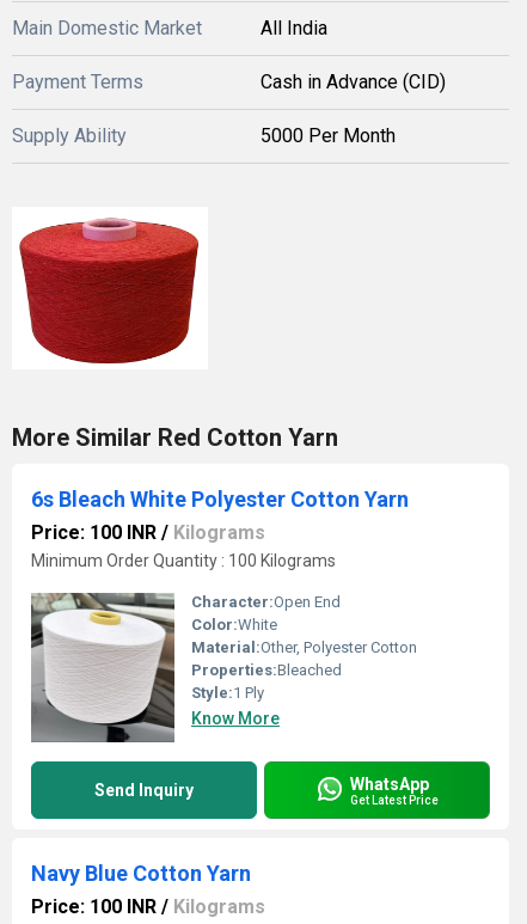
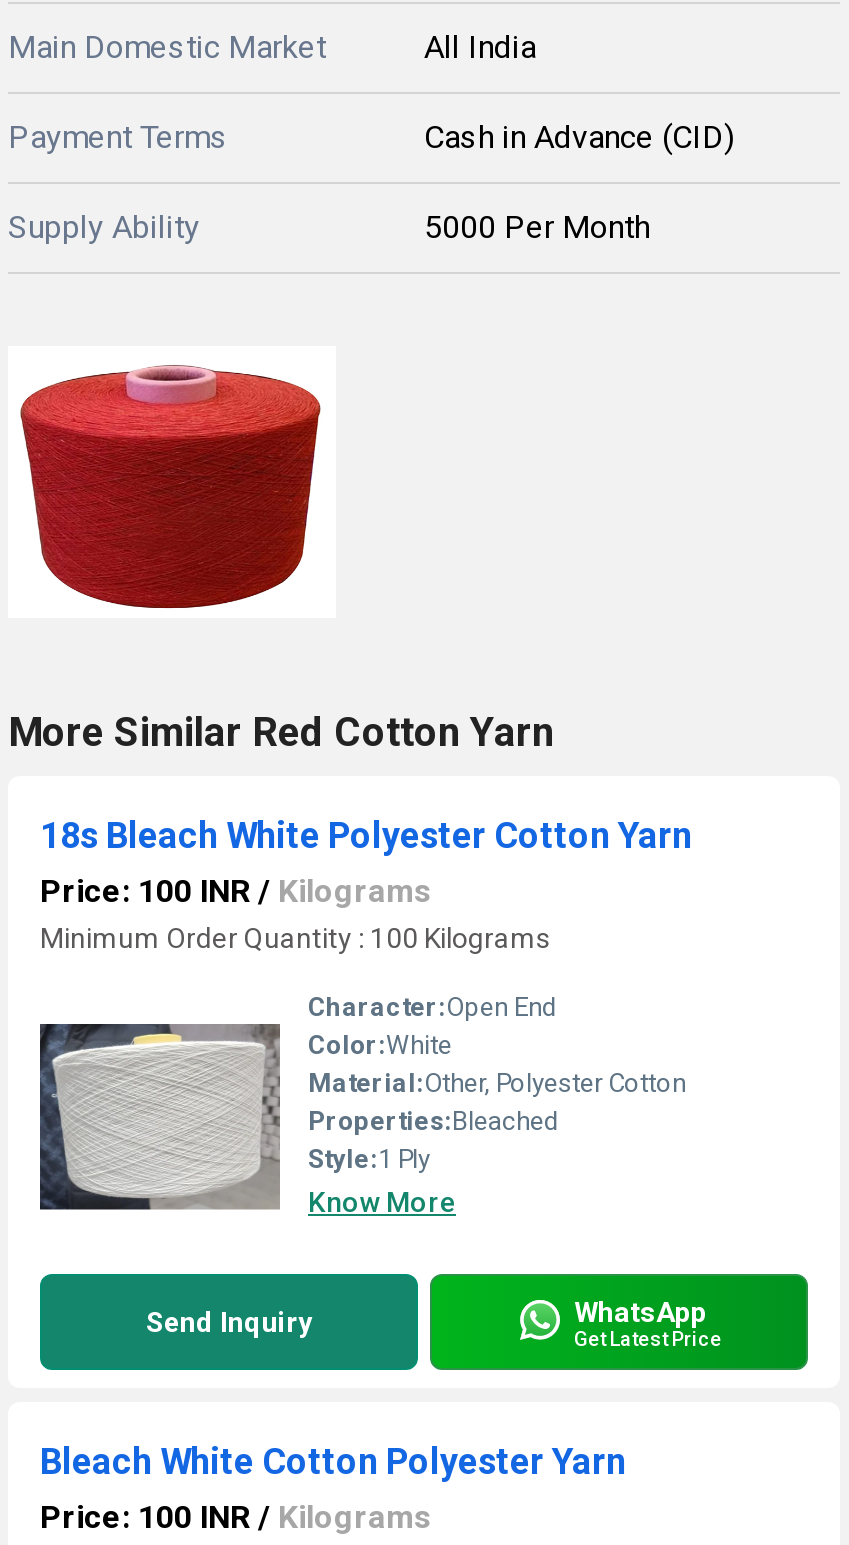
- 6s Bleach White Polyester Cotton Yarn
+ 18s Bleach White Polyester Cotton Yarn

- [image]
+ [image]

- Navy Blue Cotton Yarn
+ Bleach White Cotton Polyester Yarn
